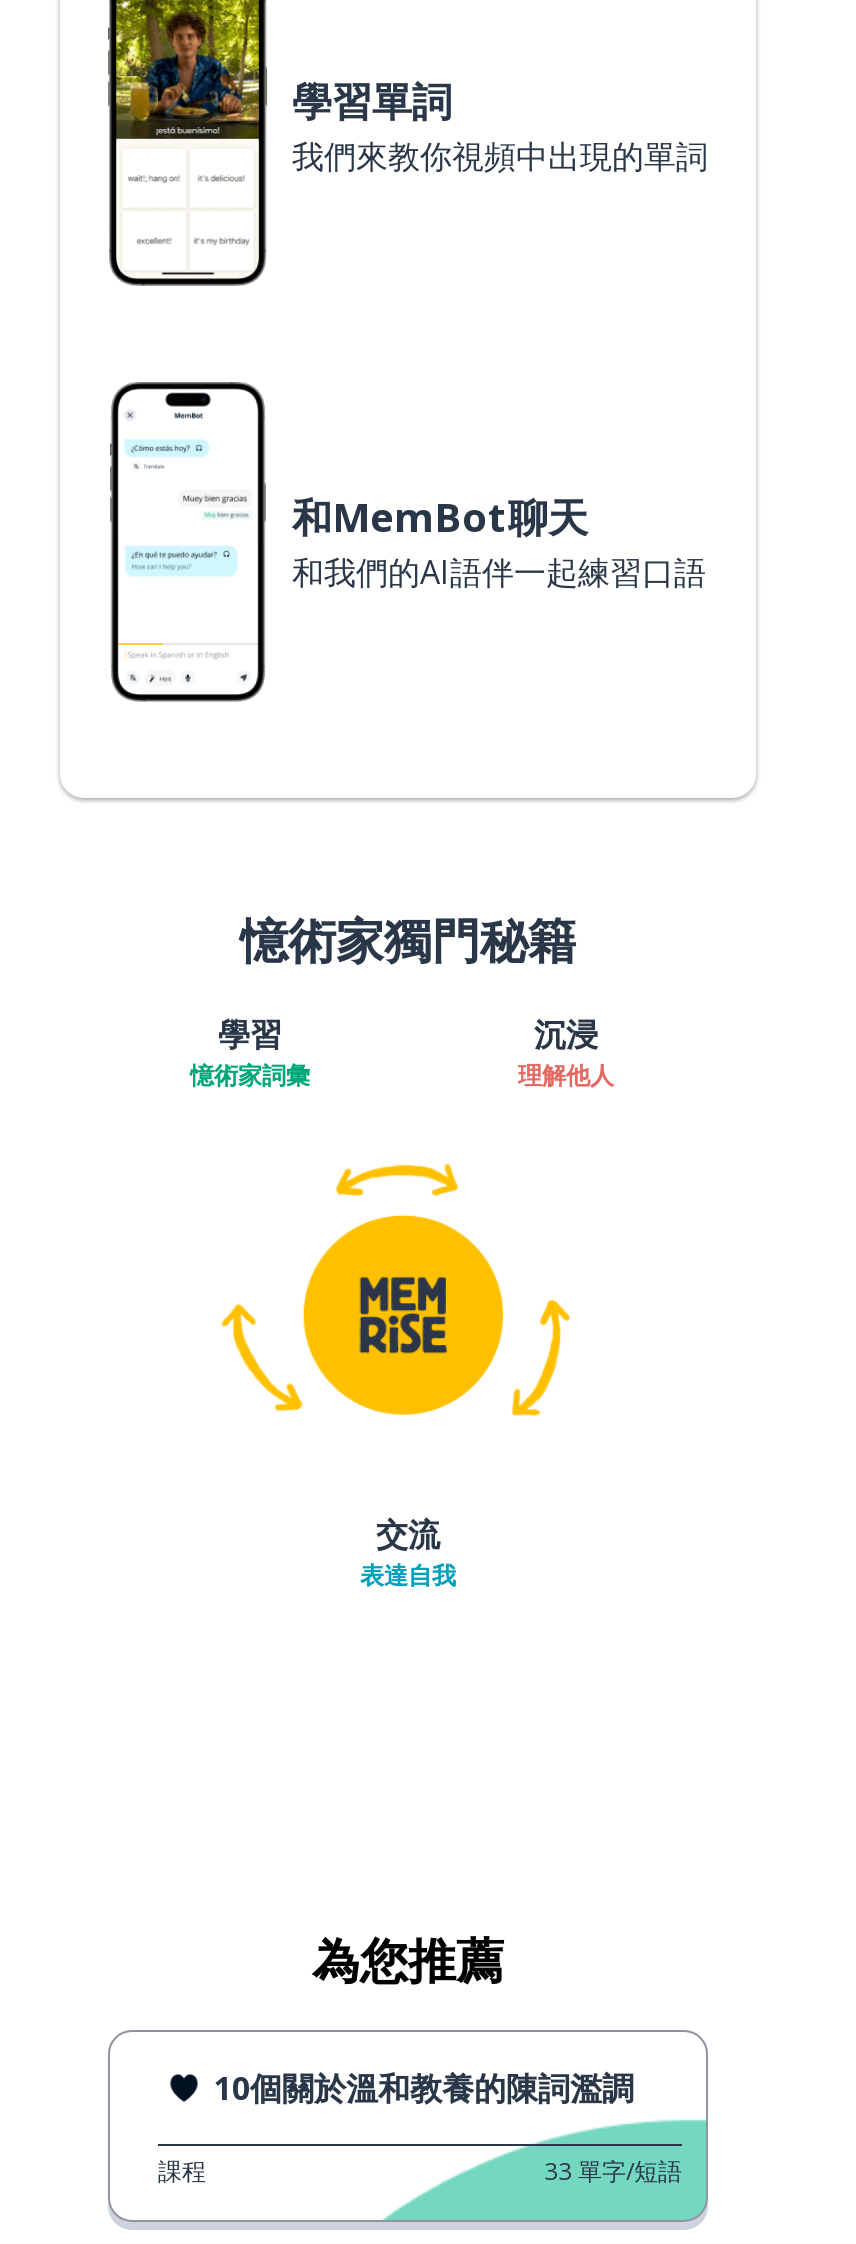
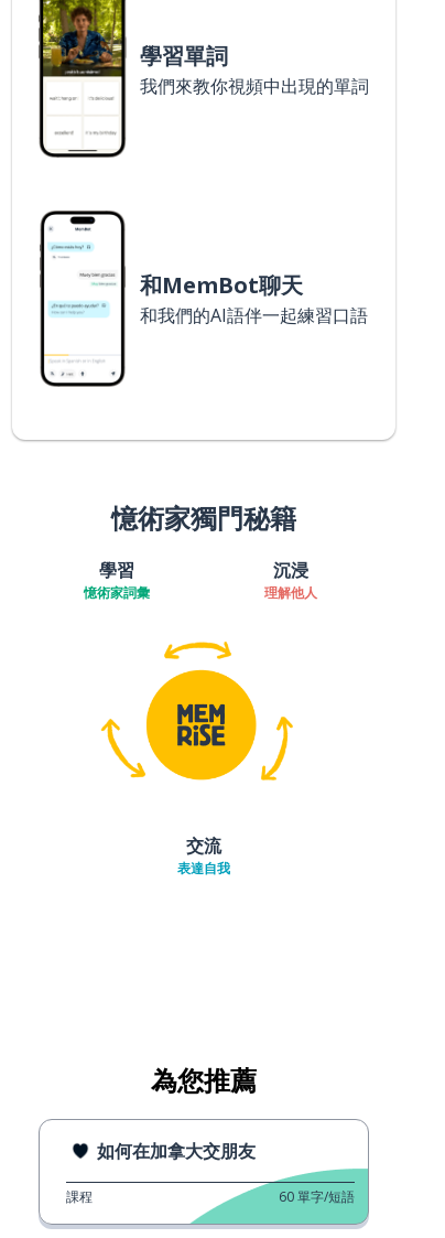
- 10個關於溫和教養的陳詞濫調
+ 如何在加拿大交朋友

- 33 單字/短語
+ 60 單字/短語
